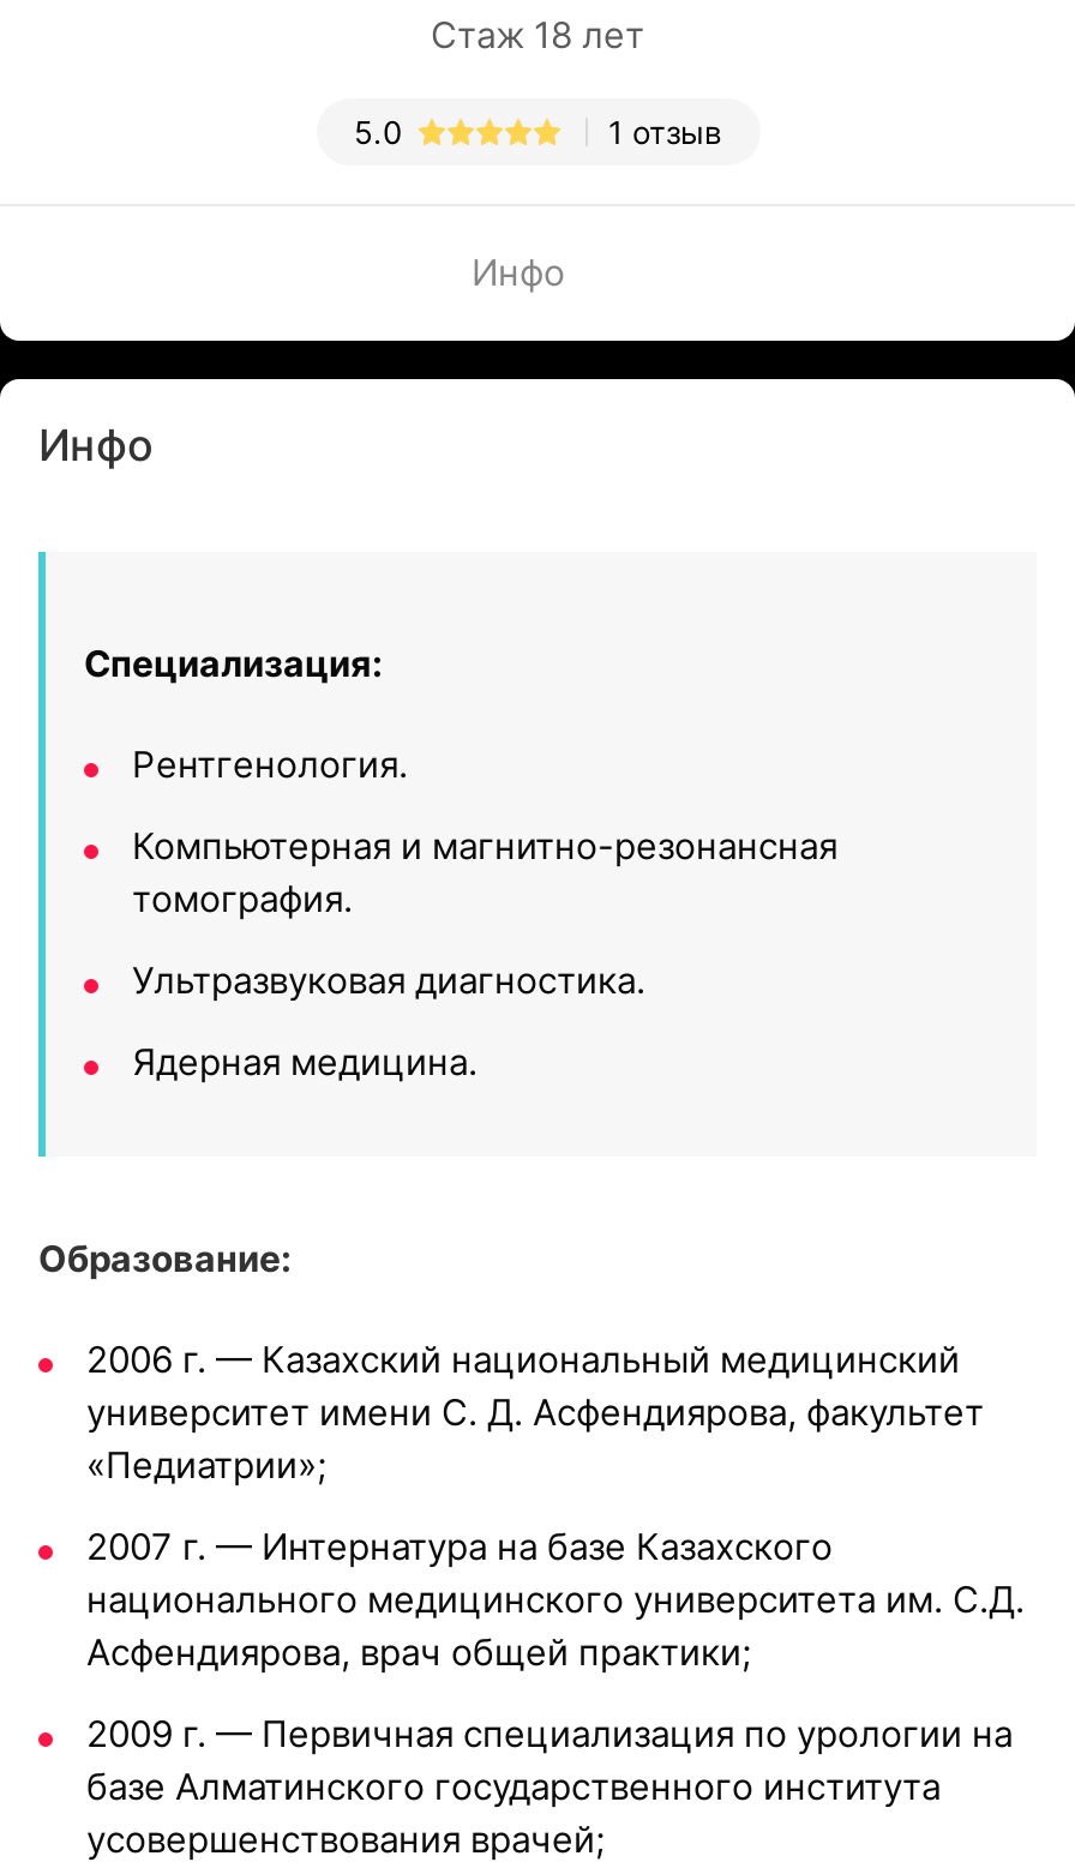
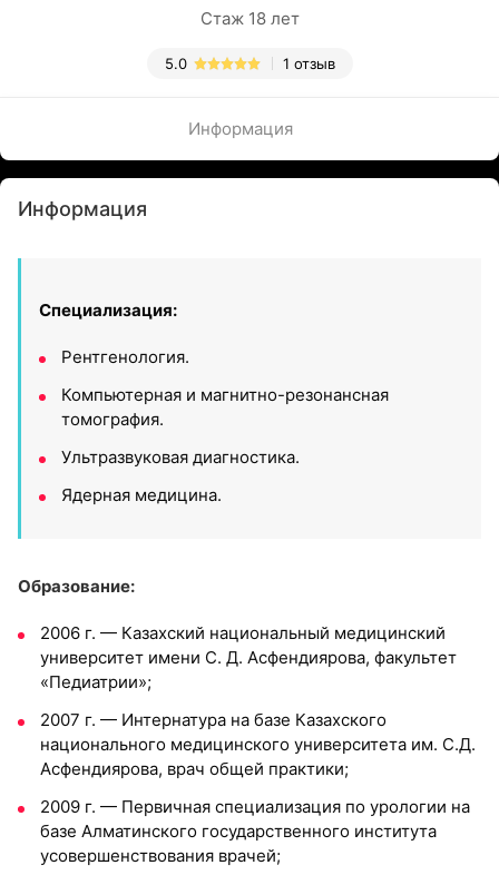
- Инфо
+ Информация

- Инфо
+ Информация
